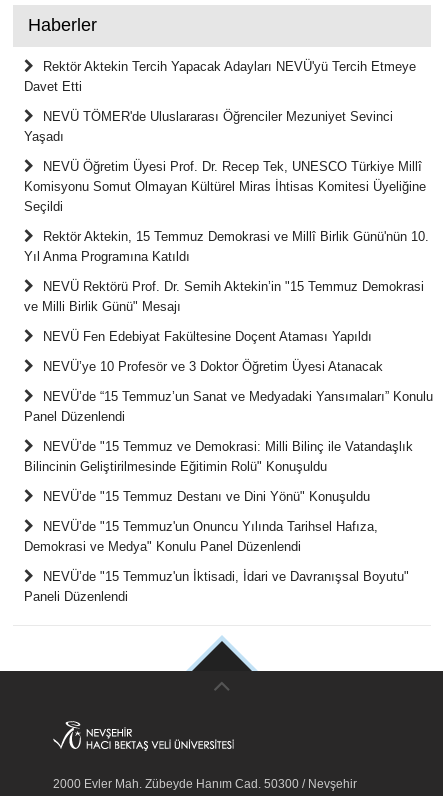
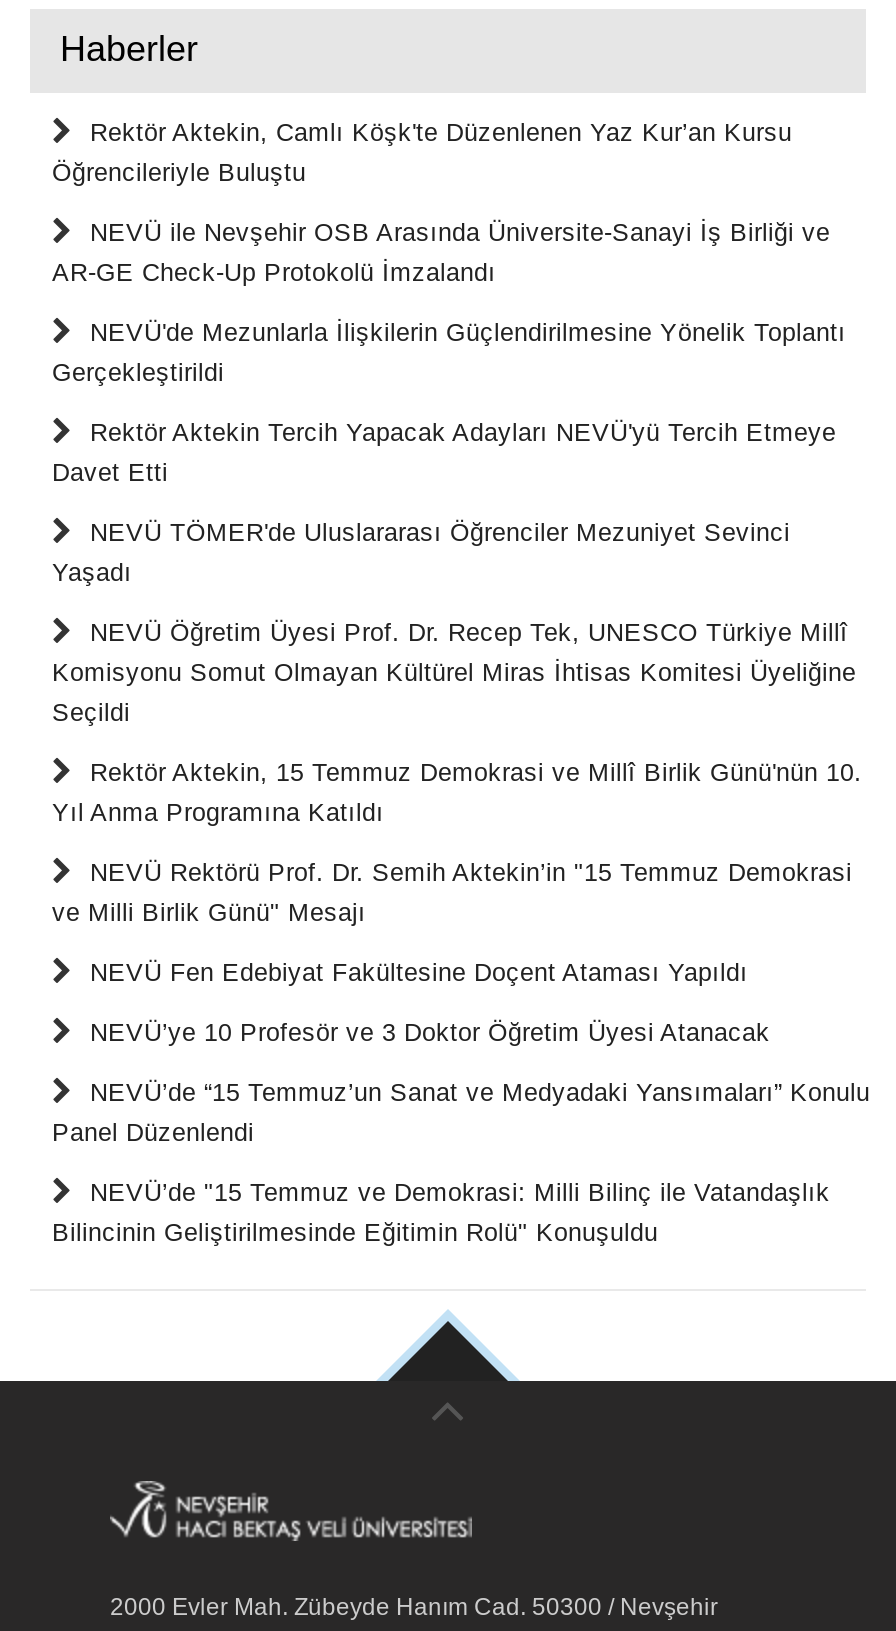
+ Rektör Aktekin, Camlı Köşk'te Düzenlenen Yaz Kur’an Kursu
+ Öğrencileriyle Buluştu
+ NEVÜ ile Nevşehir OSB Arasında Üniversite-Sanayi İş Birliği ve
+ AR-GE Check-Up Protokolü İmzalandı
+ NEVÜ'de Mezunlarla İlişkilerin Güçlendirilmesine Yönelik Toplantı
+ Gerçekleştirildi

moved down: Rektör Aktekin Tercih Yapacak Adayları NEVÜ'yü Tercih Etmeye | Davet Etti | NEVÜ TÖMER'de Uluslararası Öğrenciler Mezuniyet Sevinci | ... | NEVÜ’de "15 Temmuz ve Demokrasi: Milli Bilinç ile Vatandaşlık | Bilincinin Geliştirilmesinde Eğitimin Rolü" Konuşuldu

- NEVÜ’de "15 Temmuz Destanı ve Dini Yönü" Konuşuldu
- NEVÜ’de "15 Temmuz'un Onuncu Yılında Tarihsel Hafıza,
- Demokrasi ve Medya" Konulu Panel Düzenlendi
- NEVÜ’de "15 Temmuz'un İktisadi, İdari ve Davranışsal Boyutu"
- Paneli Düzenlendi
